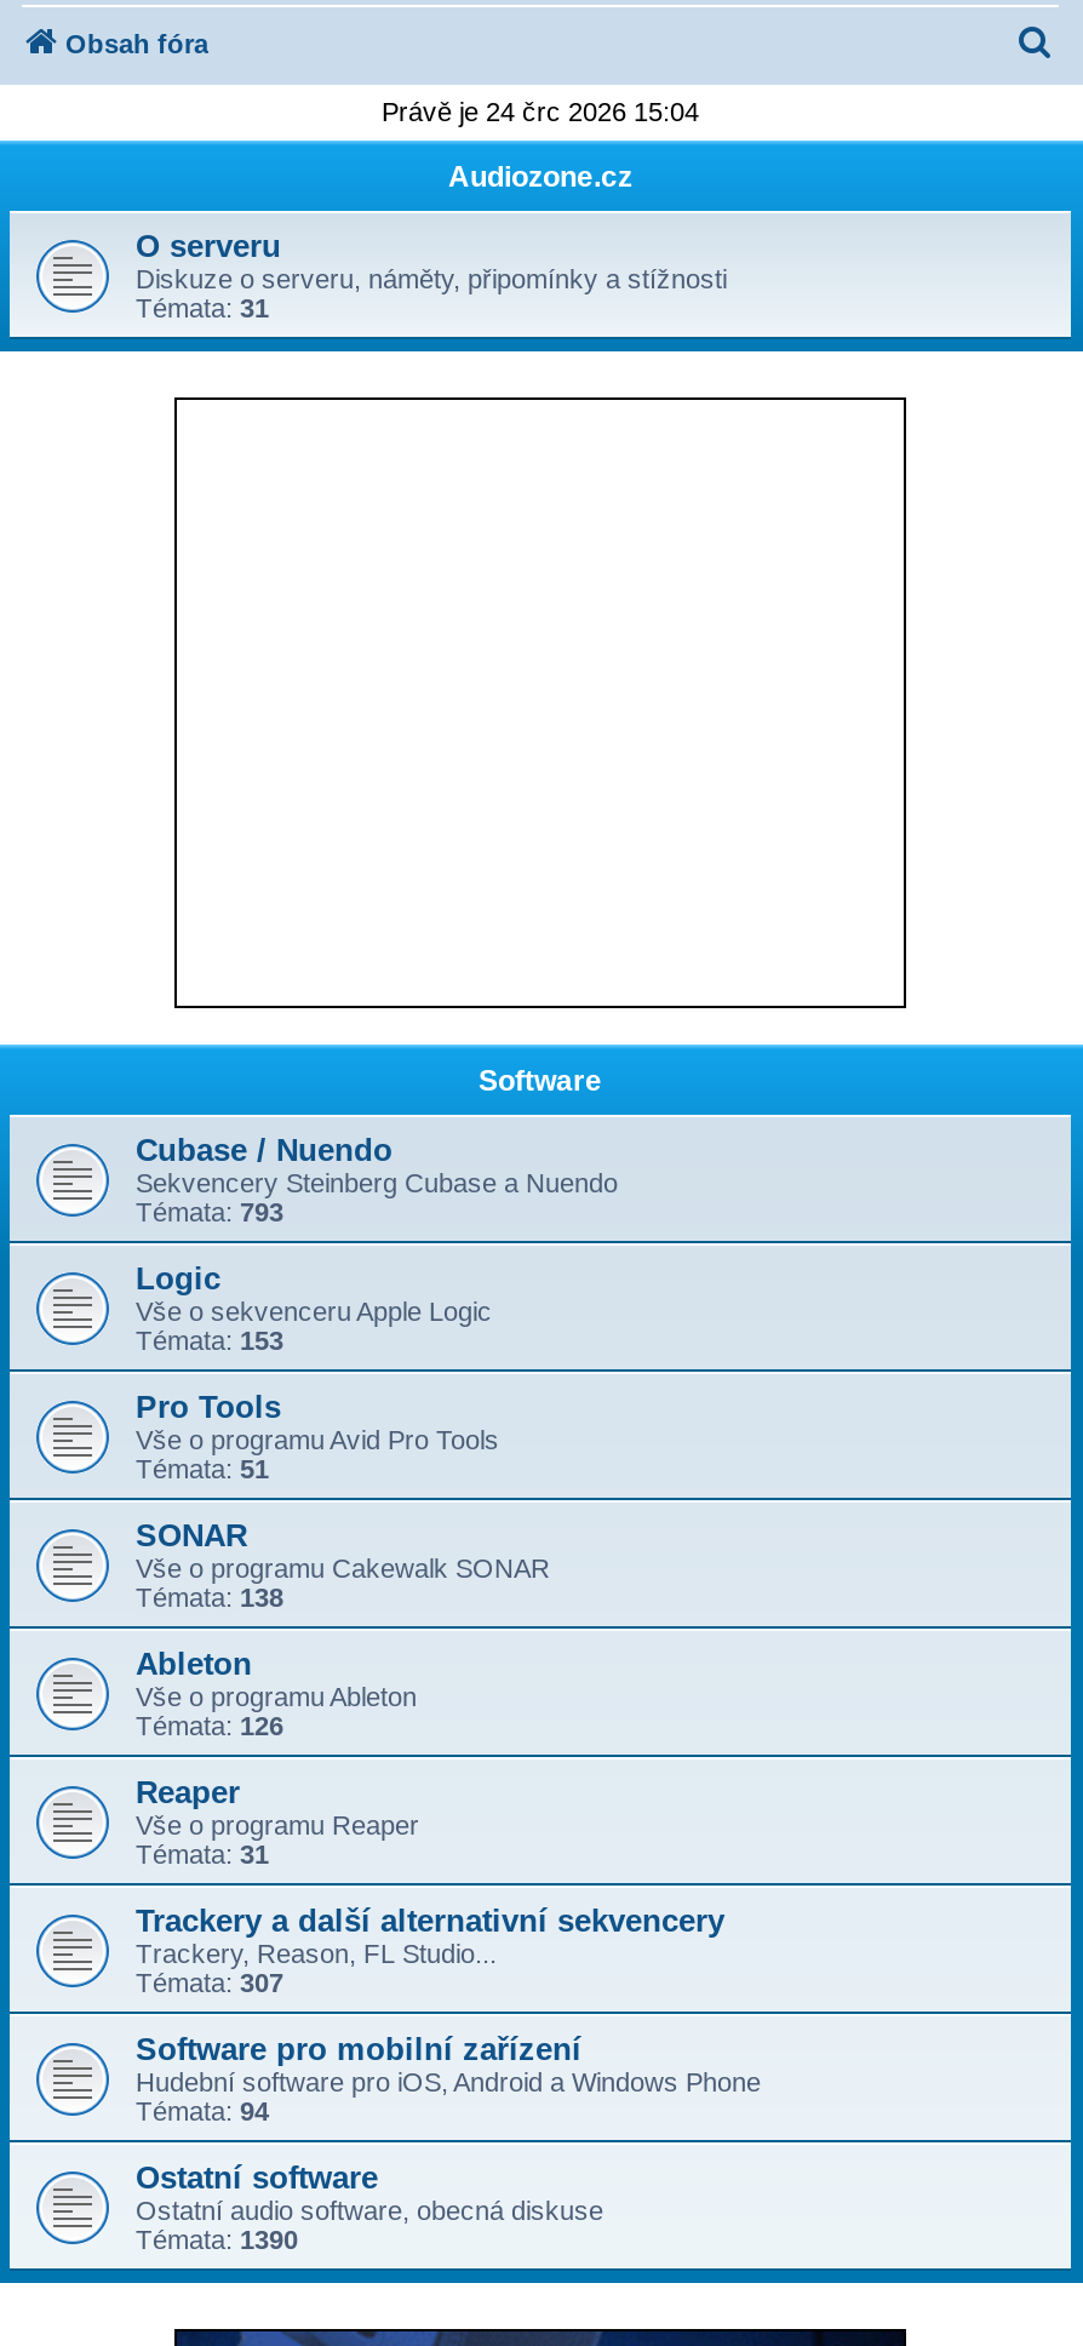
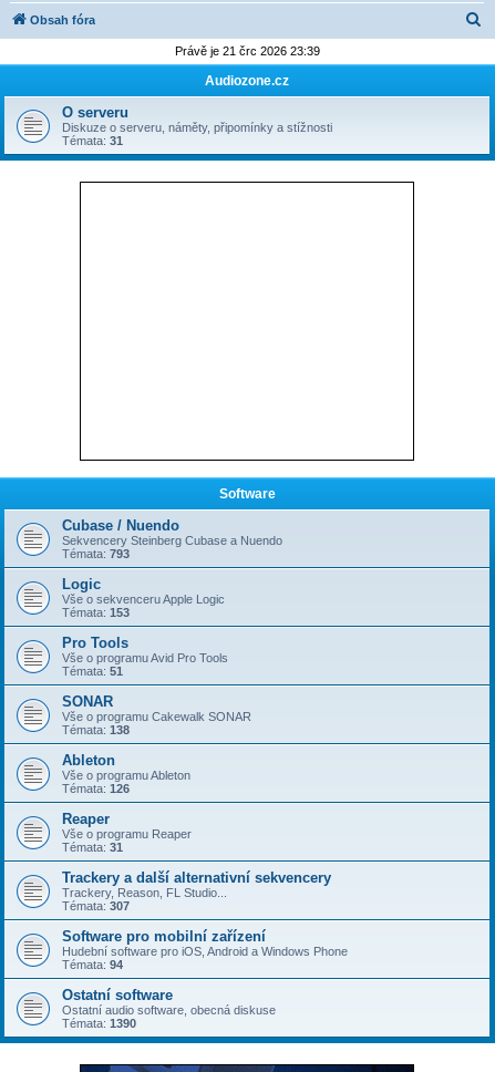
- Právě je 24 črc 2026 15:04
+ Právě je 21 črc 2026 23:39
